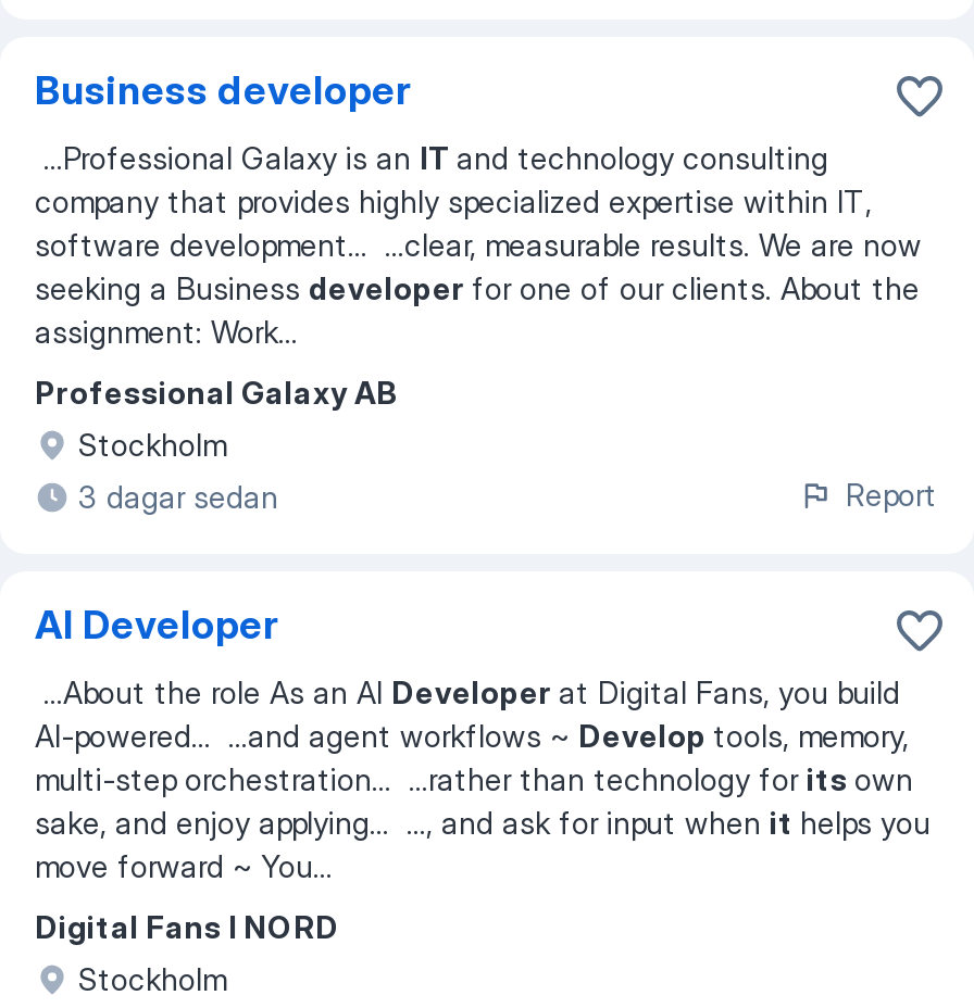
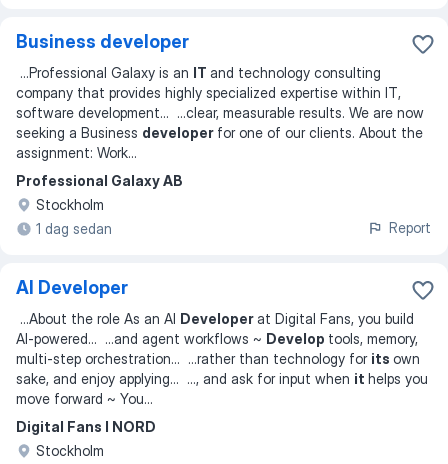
- 3 dagar sedan
+ 1 dag sedan
